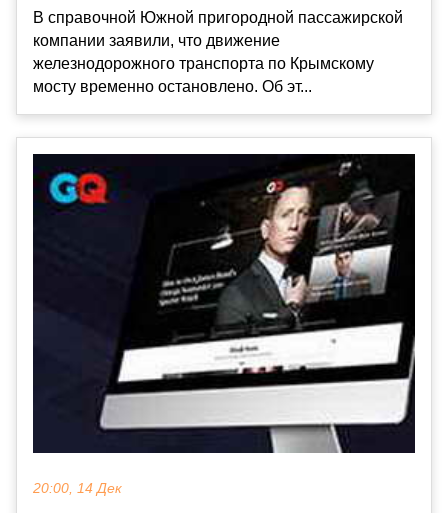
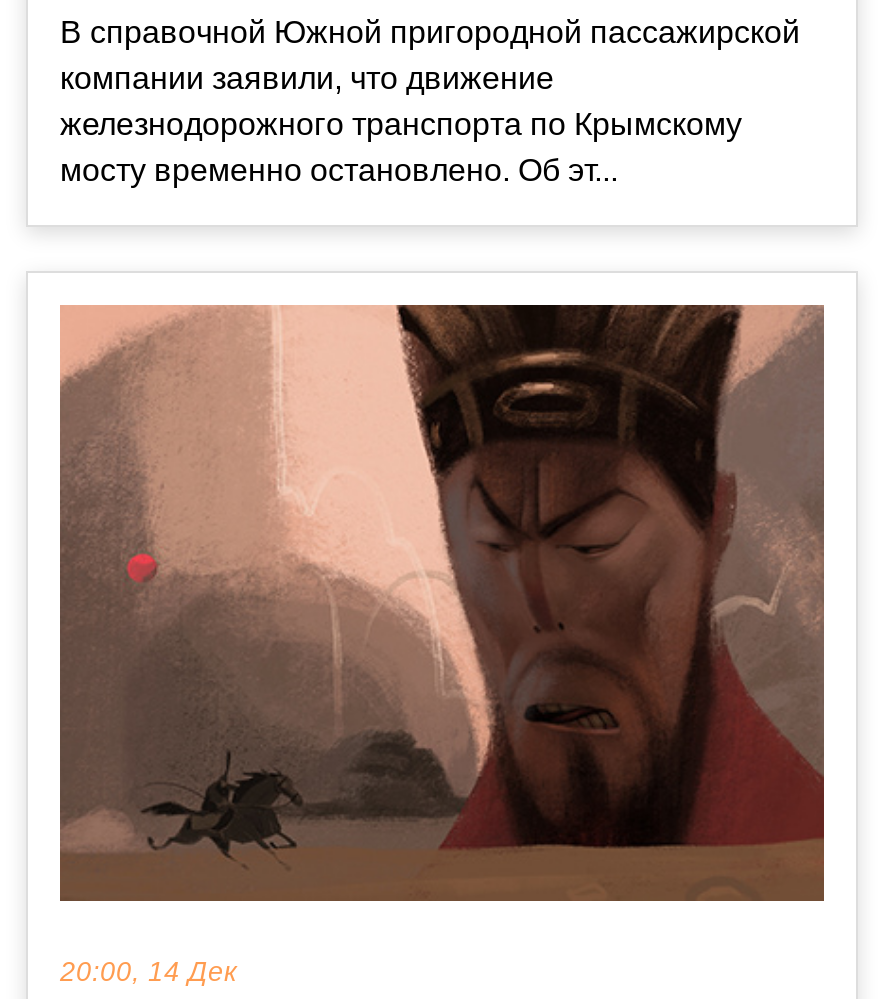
- [image]
+ [image]
